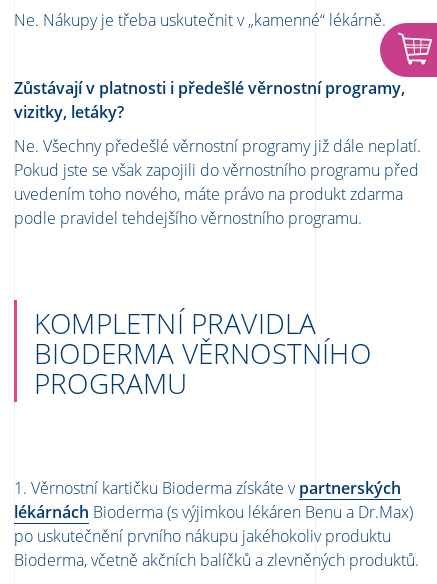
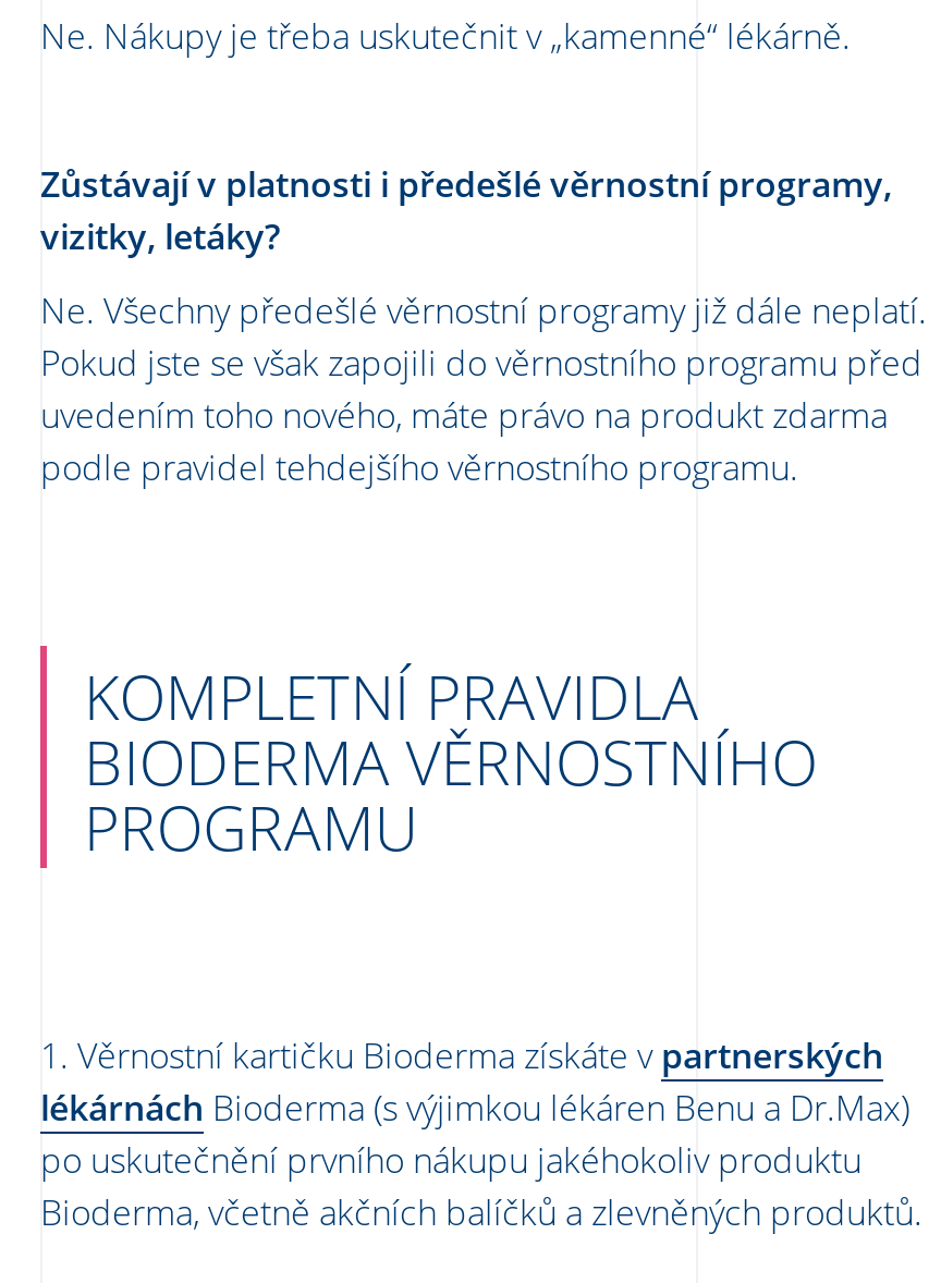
- [image]
